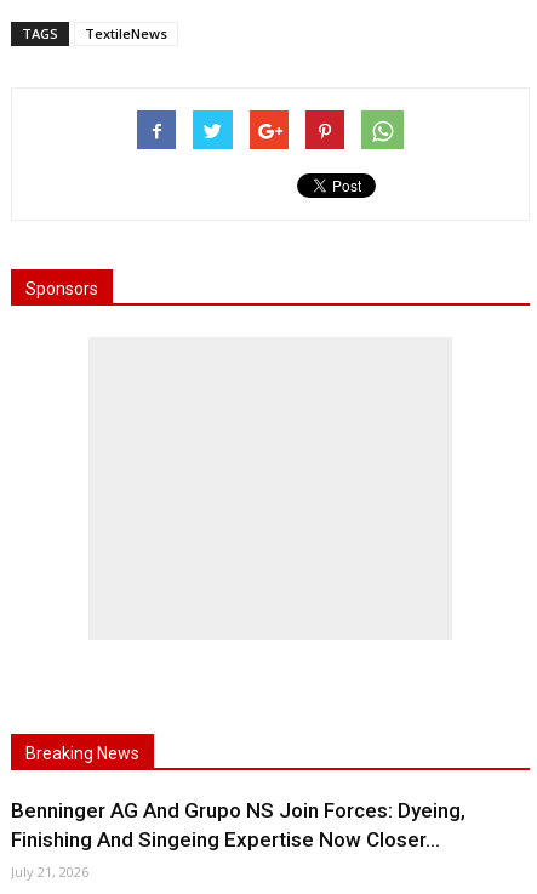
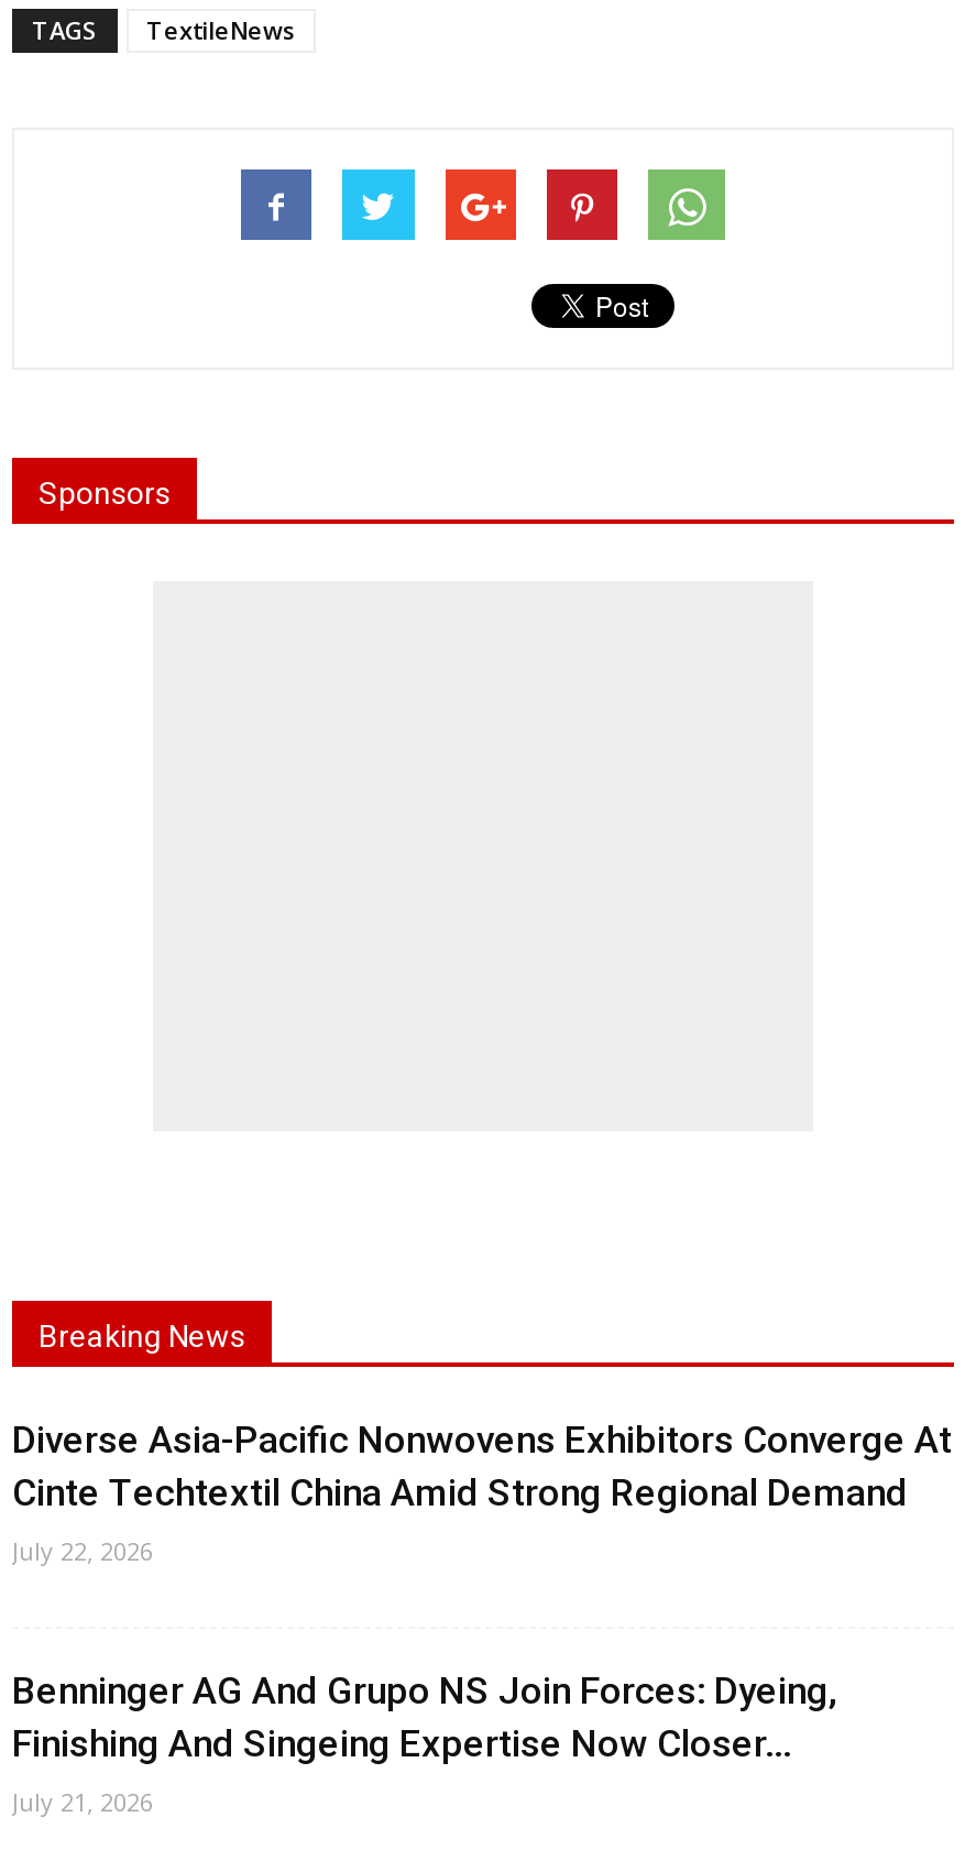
+ Diverse Asia-Pacific Nonwovens Exhibitors Converge At
+ Cinte Techtextil China Amid Strong Regional Demand
+ July 22, 2026
